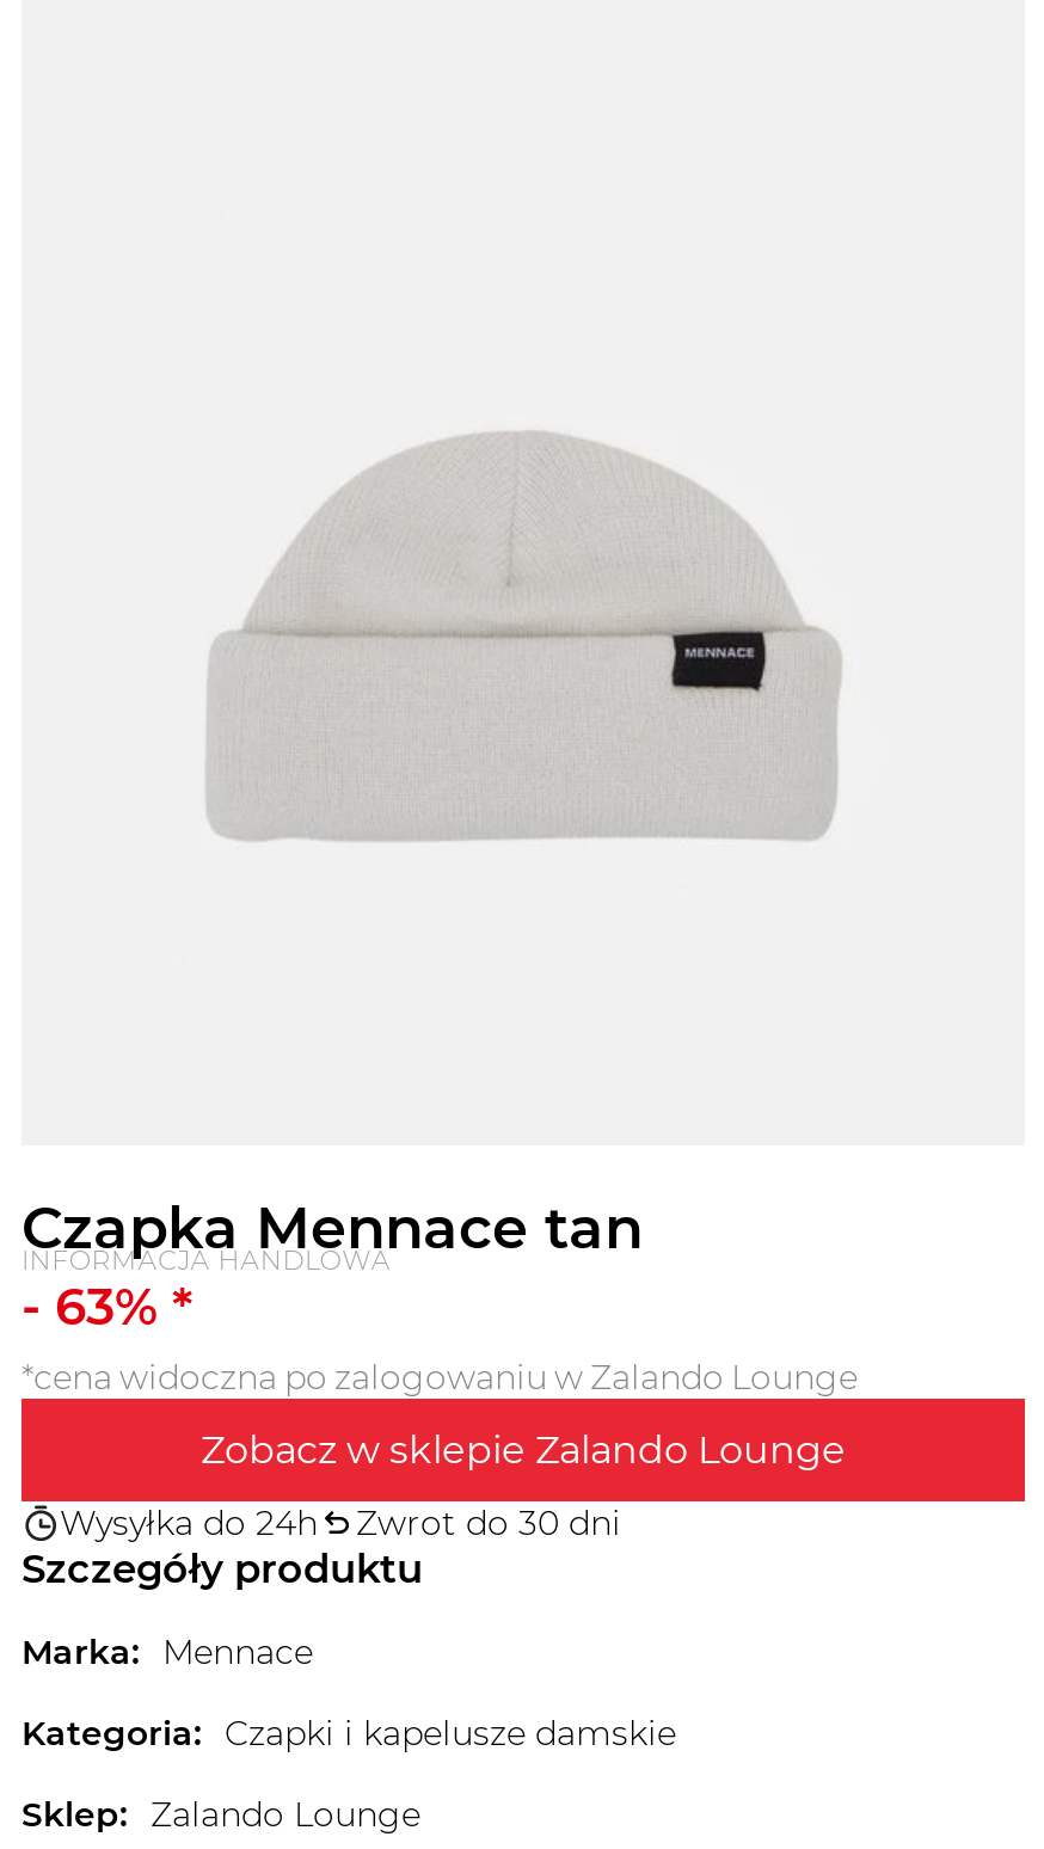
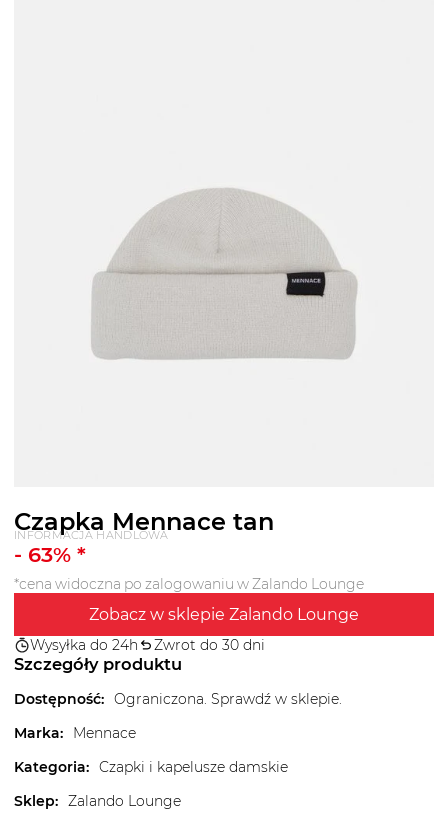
+ Dostępność: Ograniczona. Sprawdź w sklepie.
